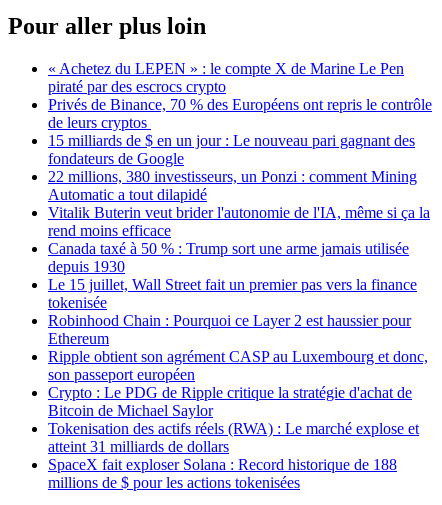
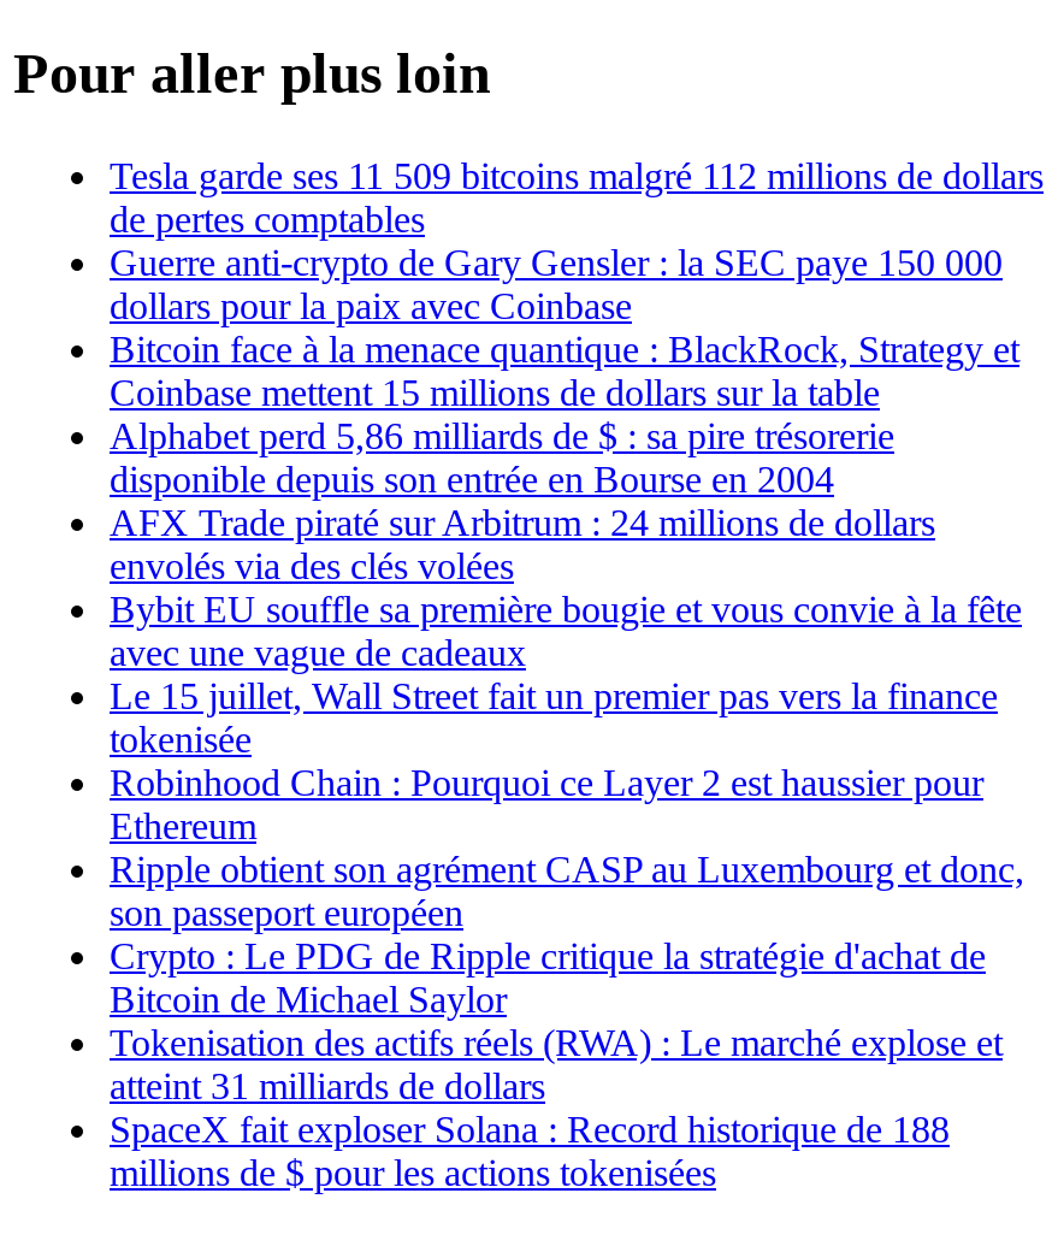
- « Achetez du LEPEN » : le compte X de Marine Le Pen
- piraté par des escrocs crypto
- Privés de Binance, 70 % des Européens ont repris le contrôle
- de leurs cryptos
- 15 milliards de $ en un jour : Le nouveau pari gagnant des
- fondateurs de Google
- 22 millions, 380 investisseurs, un Ponzi : comment Mining
- Automatic a tout dilapidé
- Vitalik Buterin veut brider l'autonomie de l'IA, même si ça la
- rend moins efficace
- Canada taxé à 50 % : Trump sort une arme jamais utilisée
- depuis 1930
+ Tesla garde ses 11 509 bitcoins malgré 112 millions de dollars
+ de pertes comptables
+ Guerre anti-crypto de Gary Gensler : la SEC paye 150 000
+ dollars pour la paix avec Coinbase
+ Bitcoin face à la menace quantique : BlackRock, Strategy et
+ Coinbase mettent 15 millions de dollars sur la table
+ Alphabet perd 5,86 milliards de $ : sa pire trésorerie
+ disponible depuis son entrée en Bourse en 2004
+ AFX Trade piraté sur Arbitrum : 24 millions de dollars
+ envolés via des clés volées
+ Bybit EU souffle sa première bougie et vous convie à la fête
+ avec une vague de cadeaux
